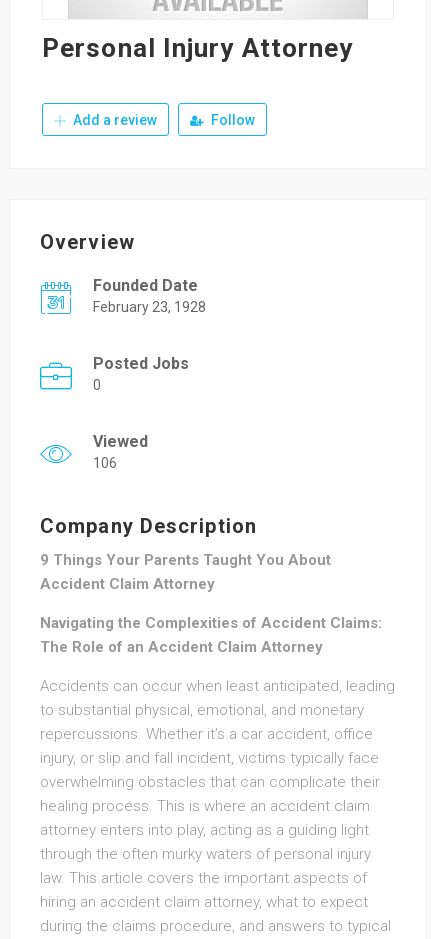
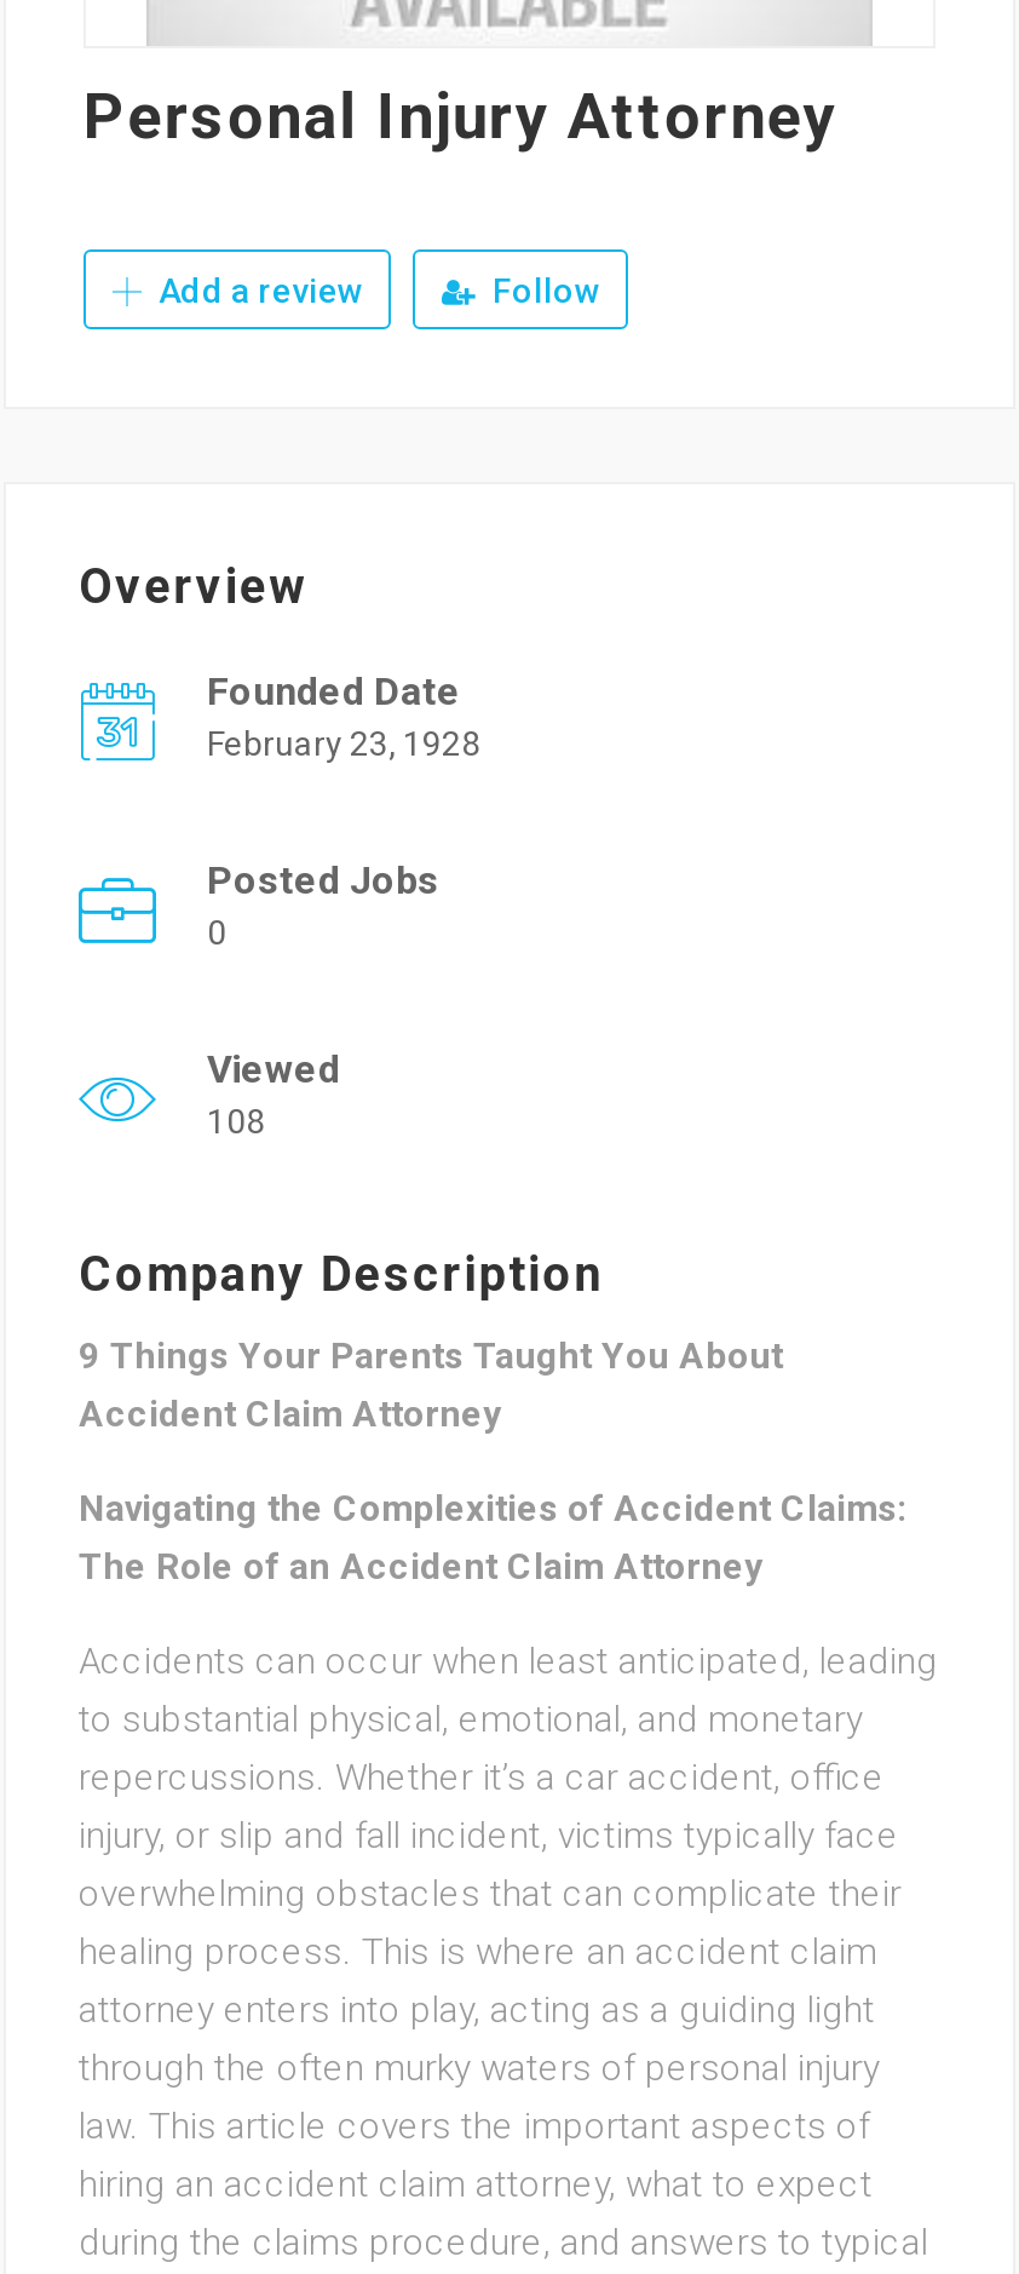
- 106
+ 108
